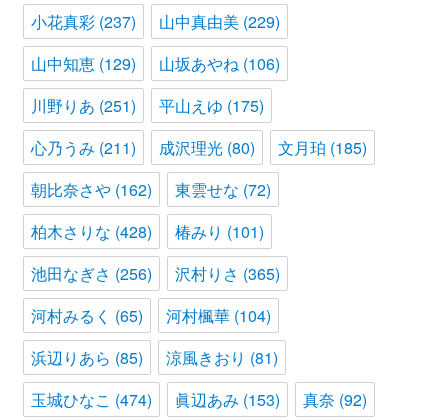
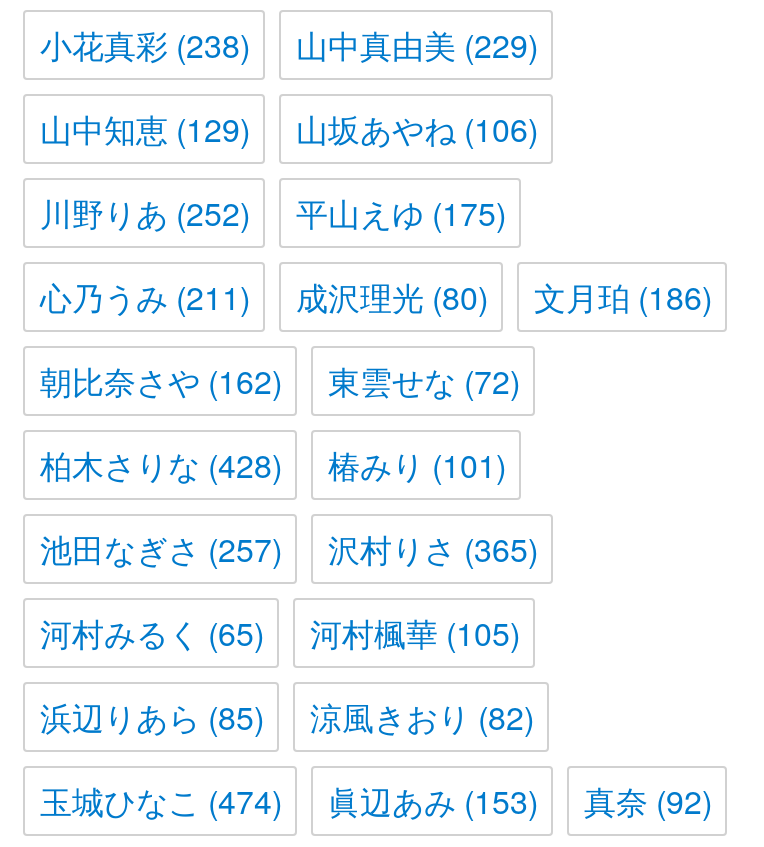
- 小花真彩(237) 山中真由美(229)
+ 小花真彩(238) 山中真由美(229)

- 川野りあ(251) 平山えゆ(175)
+ 川野りあ(252) 平山えゆ(175)

- 心乃うみ(211) 成沢理光(80) 文月珀(185)
+ 心乃うみ(211) 成沢理光(80) 文月珀(186)

- 池田なぎさ(256) 沢村りさ(365)
+ 池田なぎさ(257) 沢村りさ(365)

- 河村みるく(65) 河村楓華(104)
+ 河村みるく(65) 河村楓華(105)

- 浜辺りあら(85) 涼風きおり(81)
+ 浜辺りあら(85) 涼風きおり(82)
